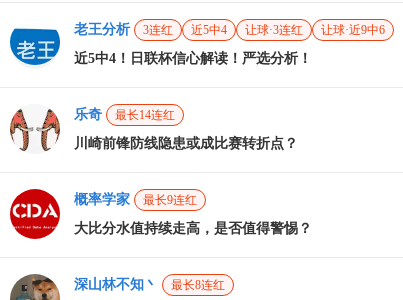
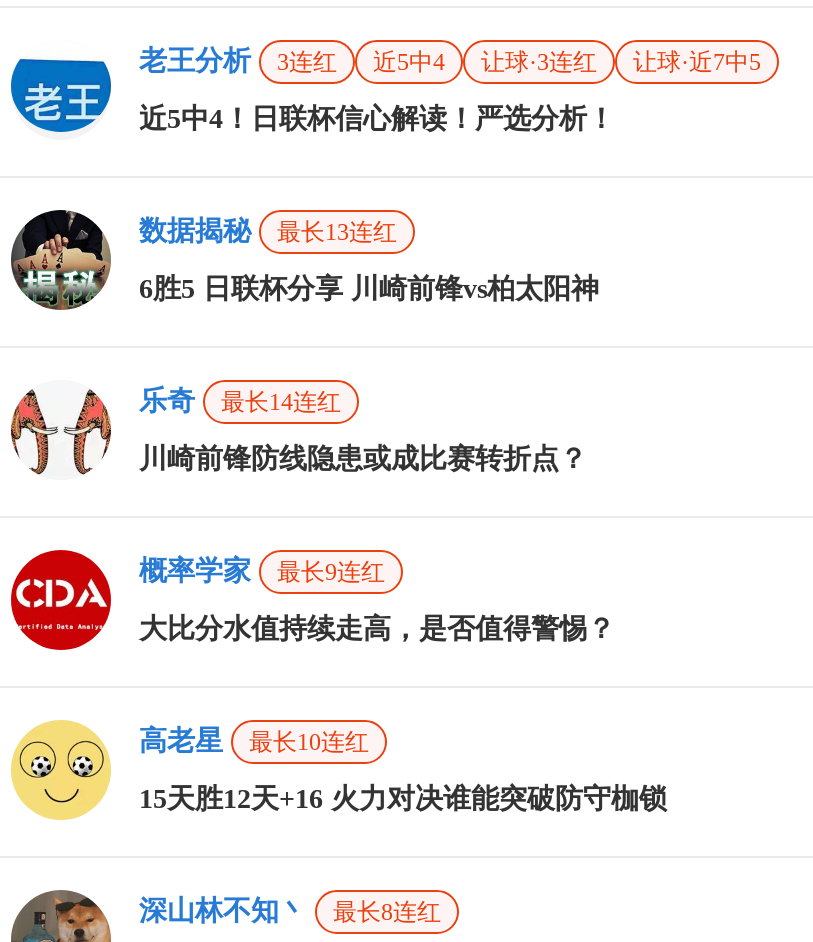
- 老王分析 3连红 近5中4 让球·3连红 让球·近9中6
+ 老王分析 3连红 近5中4 让球·3连红 让球·近7中5

+ [image]
+ 数据揭秘
+ 最长13连红
+ 6胜5 日联杯分享 川崎前锋vs柏太阳神

+ [image]
+ 高老星
+ 最长10连红
+ 15天胜12天+16 火力对决谁能突破防守枷锁
